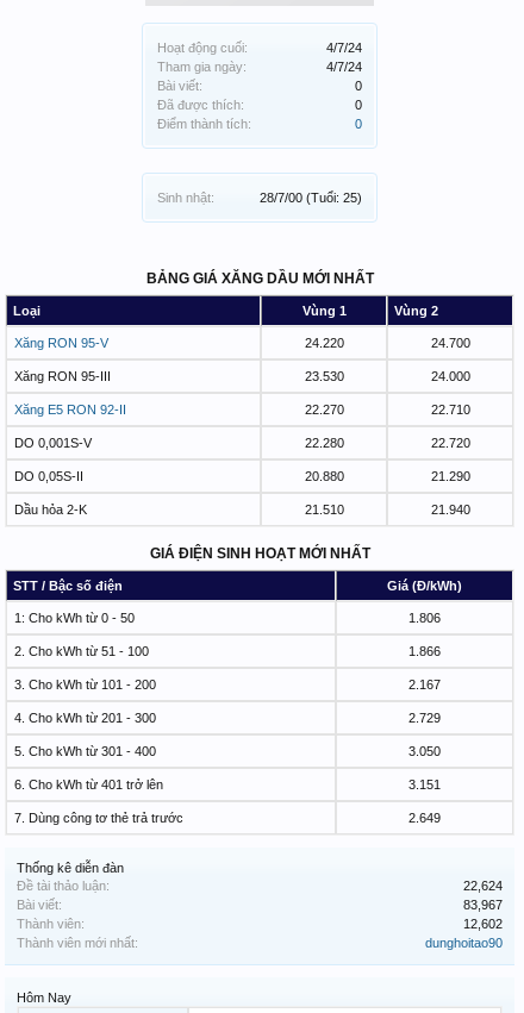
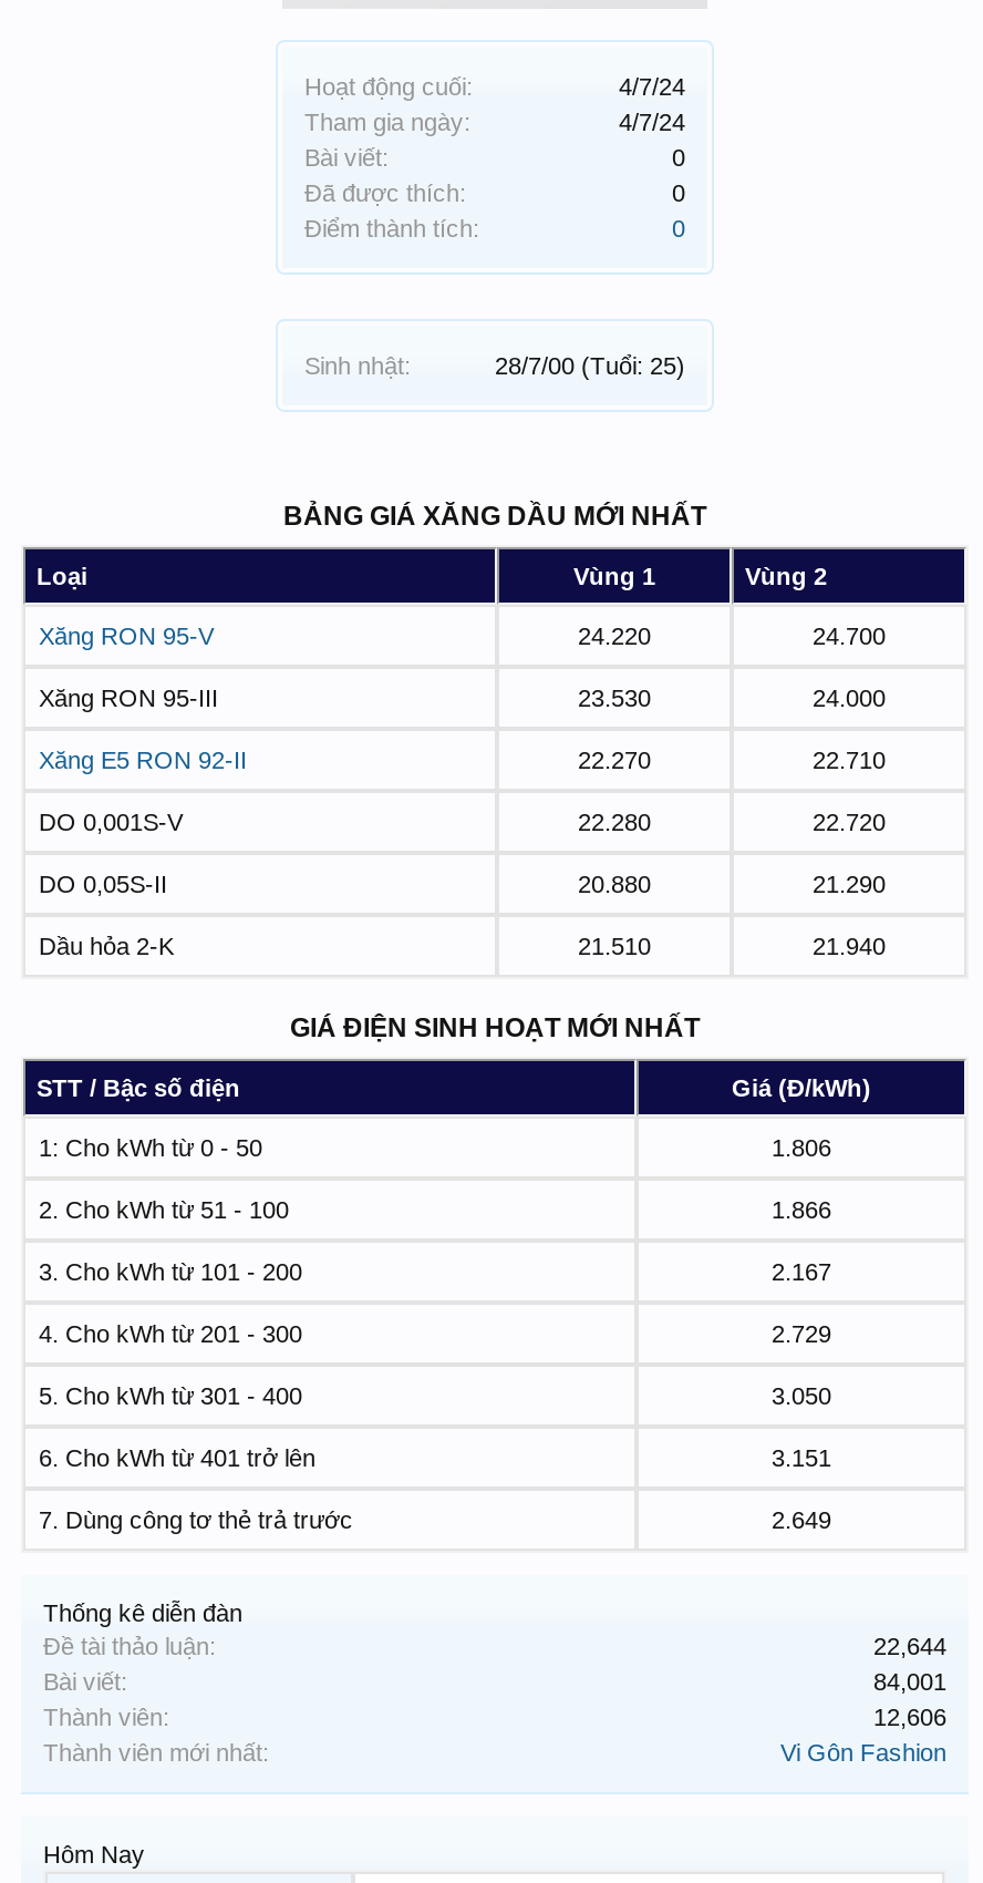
- 22,624
+ 22,644

- 83,967
+ 84,001

- 12,602
+ 12,606

- dunghoitao90
+ Vi Gôn Fashion
